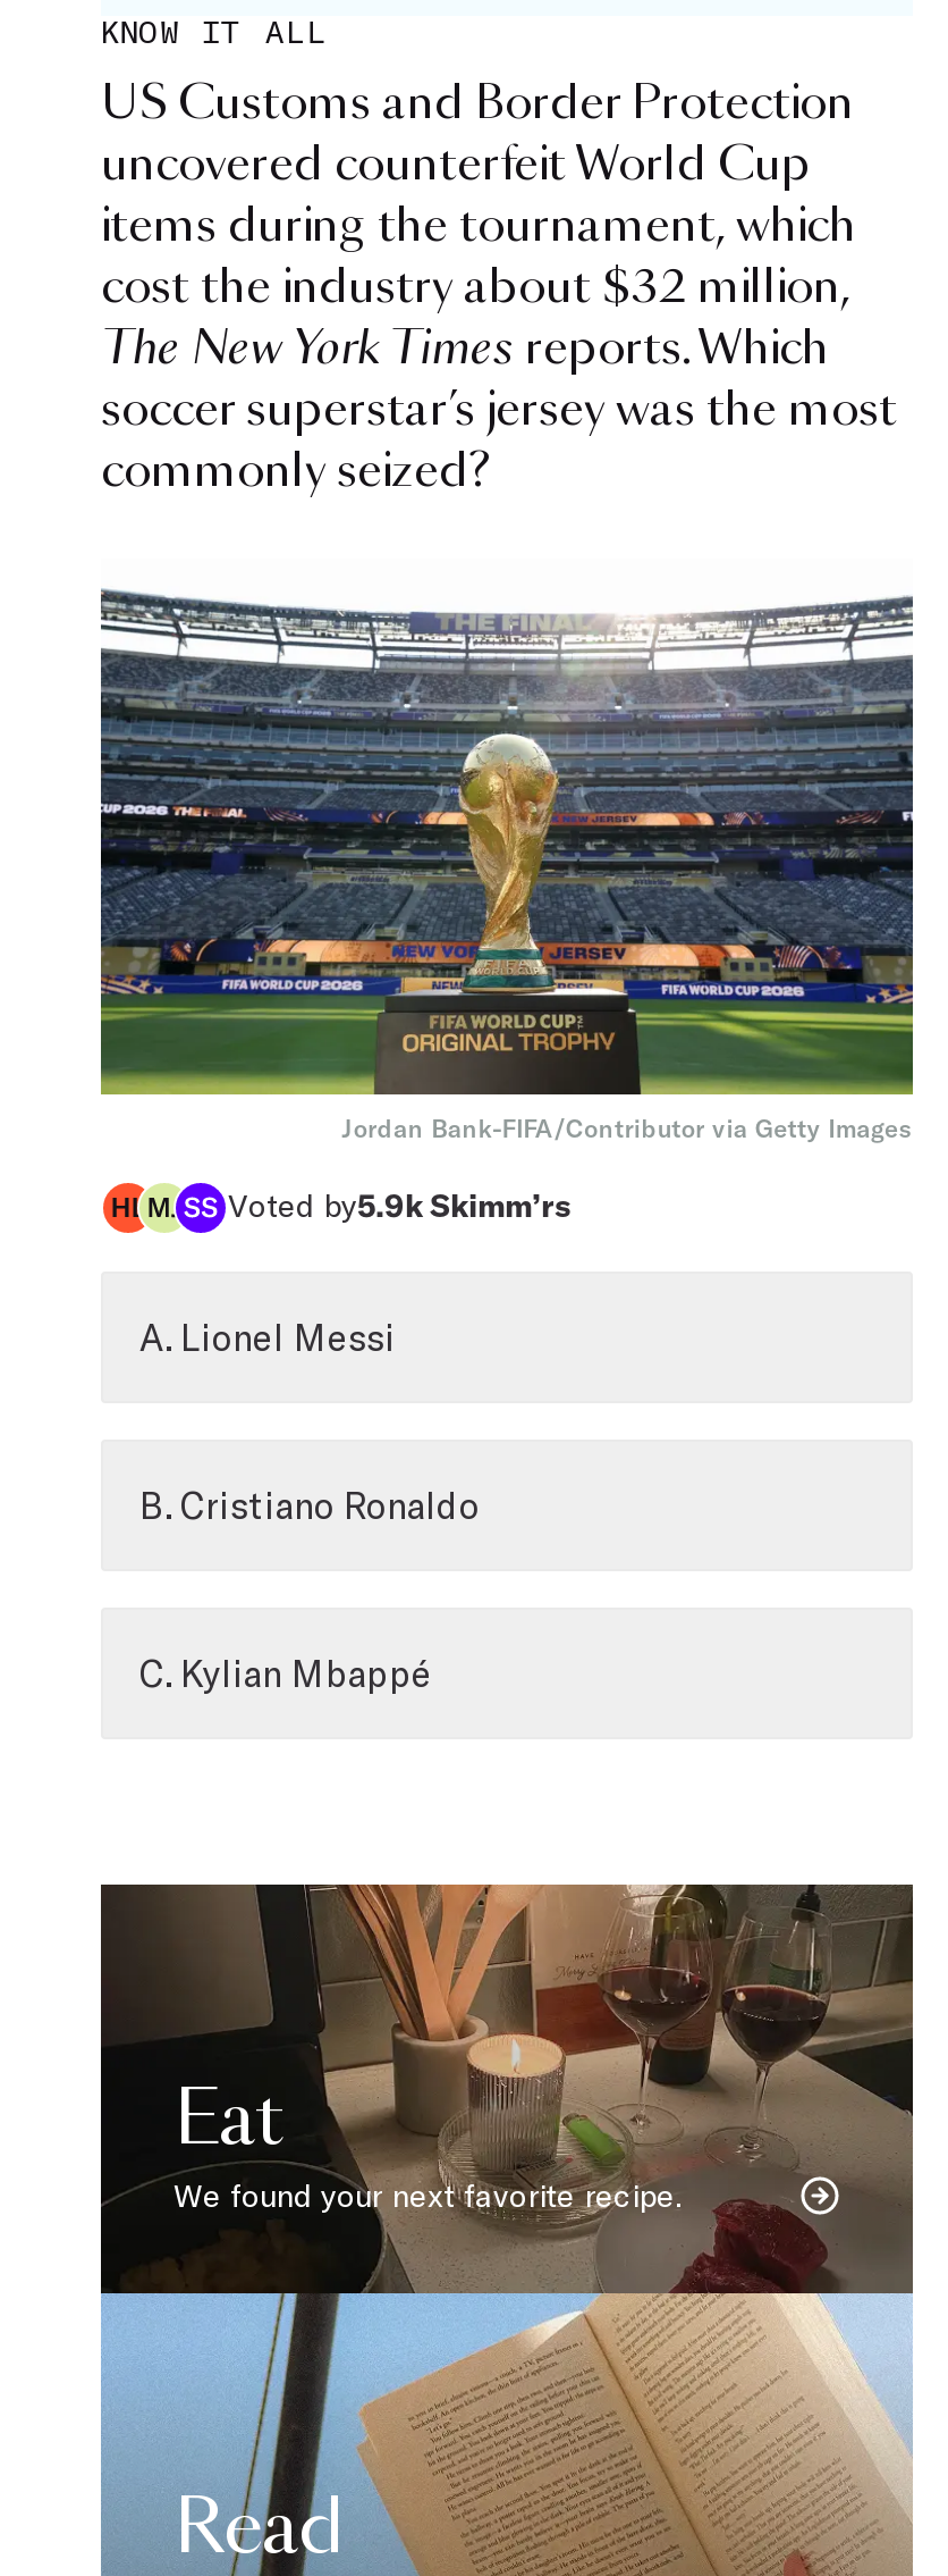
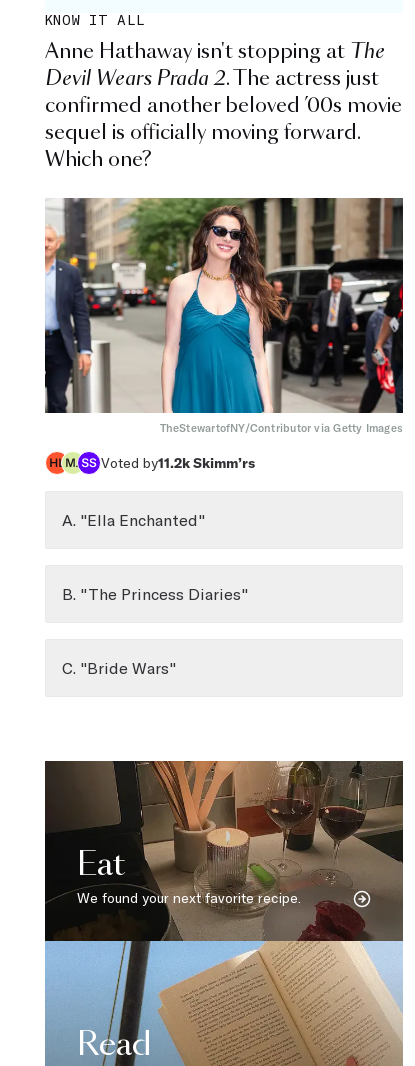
- US Customs and Border Protection
- uncovered counterfeit World Cup
- items during the tournament, which
- cost the industry about $32 million,
- The New York Times reports. Which
- soccer superstar’s jersey was the most
- commonly seized?
+ Anne Hathaway isn't stopping at The
+ Devil Wears Prada 2. The actress just
+ confirmed another beloved ’00s movie
+ sequel is officially moving forward.
+ Which one?

- [image]
- Jordan Bank-FIFA/Contributor via Getty Images
+ [image]
+ TheStewartofNY/Contributor via Getty Images

- Voted by5.9kSkimm’rs
+ Voted by11.2kSkimm’rs

- A. Lionel Messi
+ A. "Ella Enchanted"

- B. Cristiano Ronaldo
+ B. "The Princess Diaries"

- C. Kylian Mbappé
+ C. "Bride Wars"
